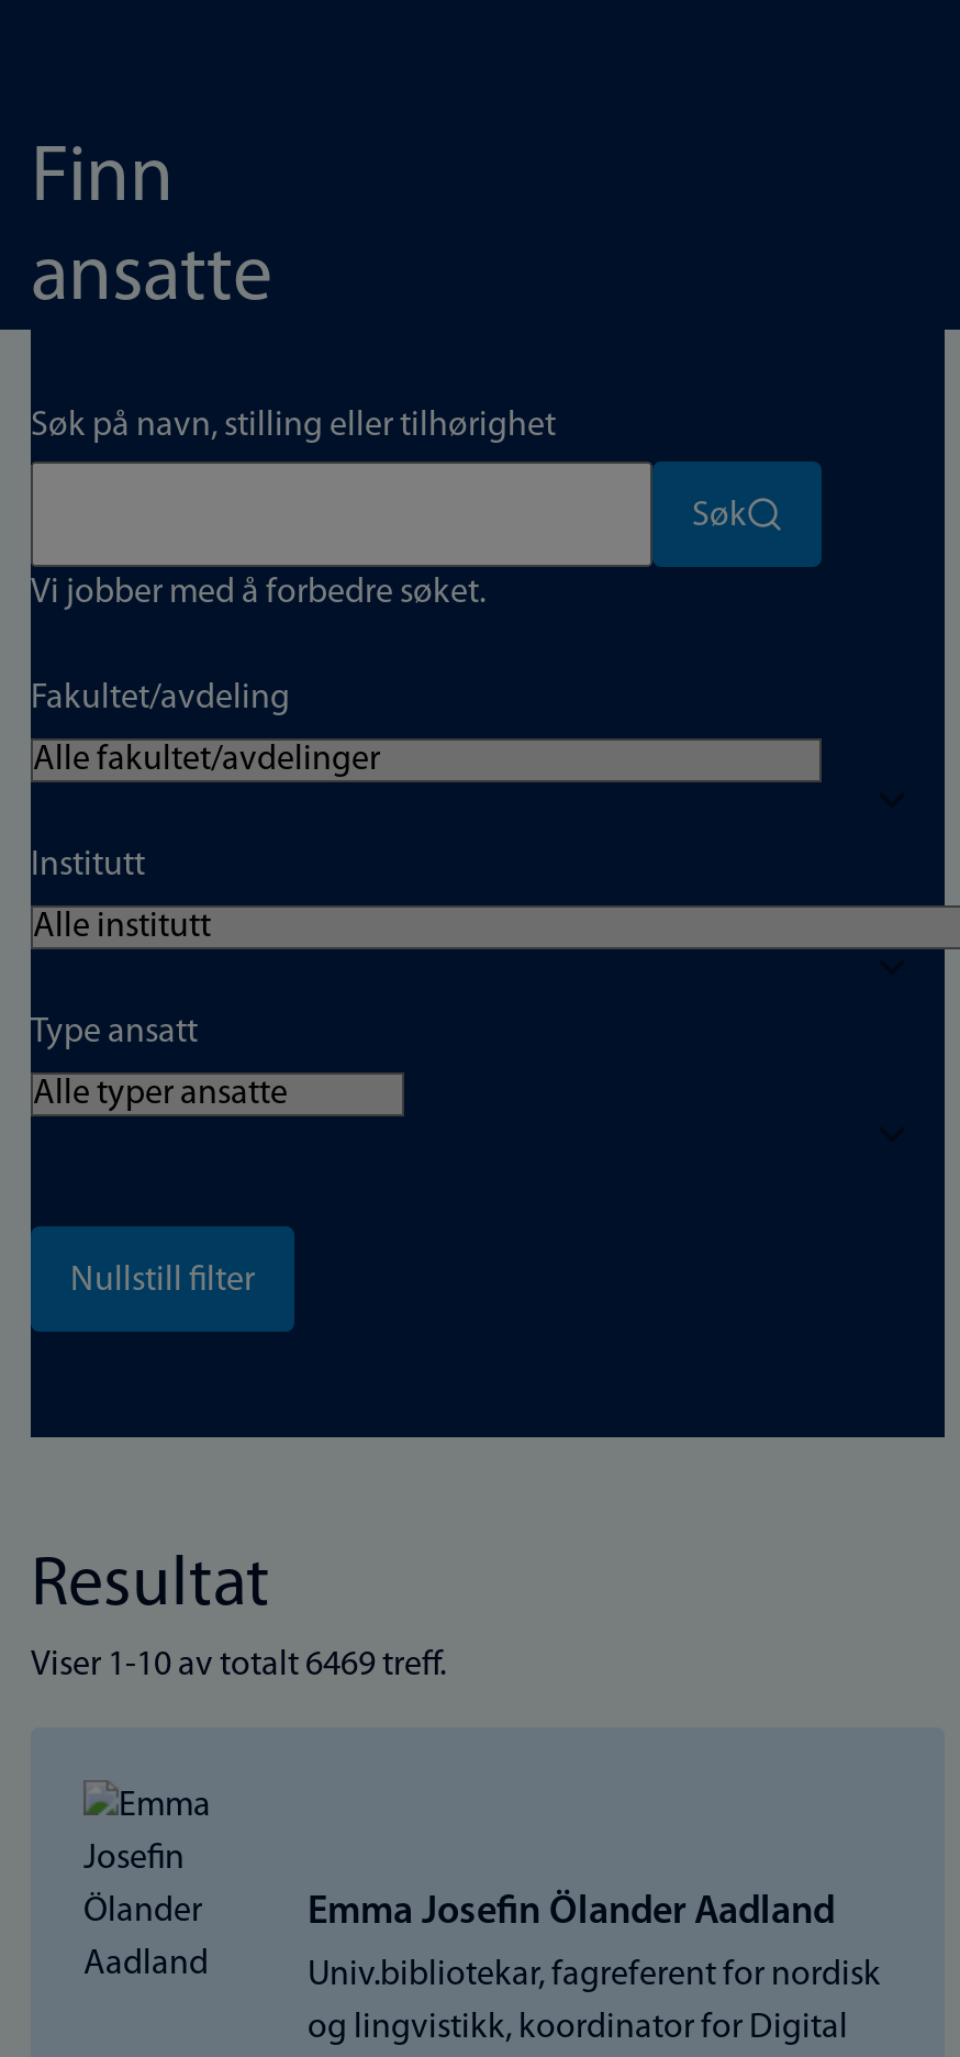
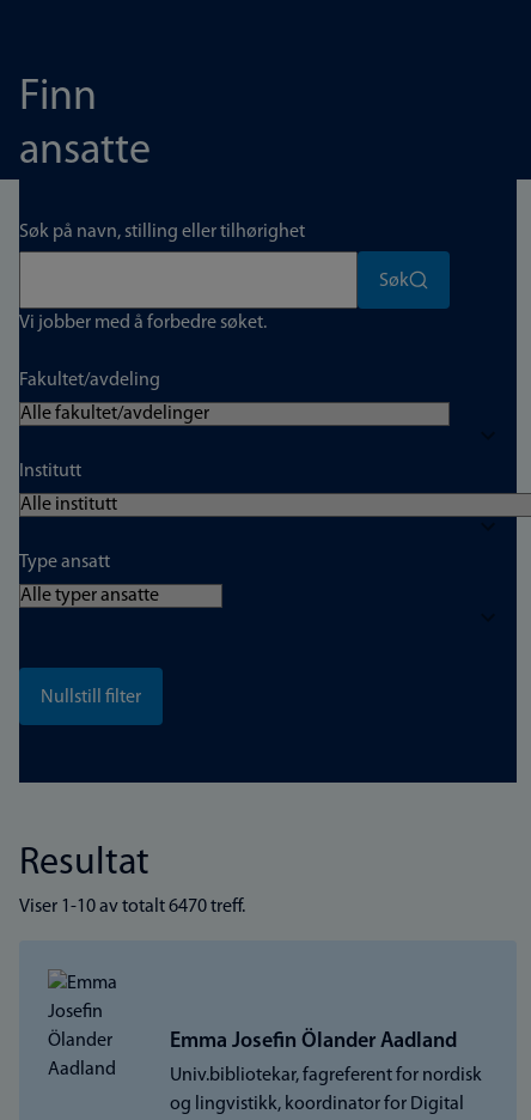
- Viser 1-10 av totalt 6469 treff.
+ Viser 1-10 av totalt 6470 treff.
